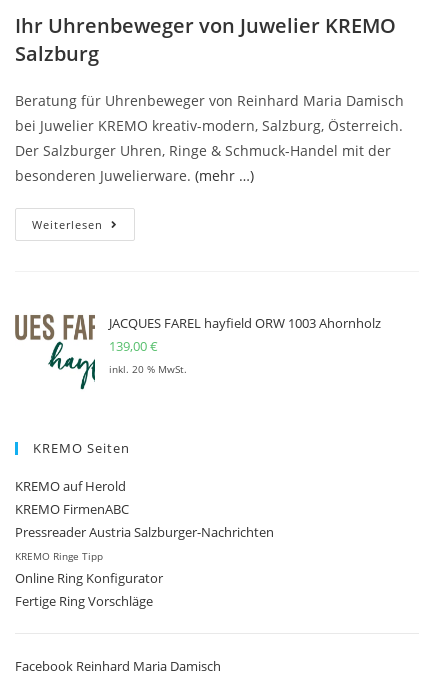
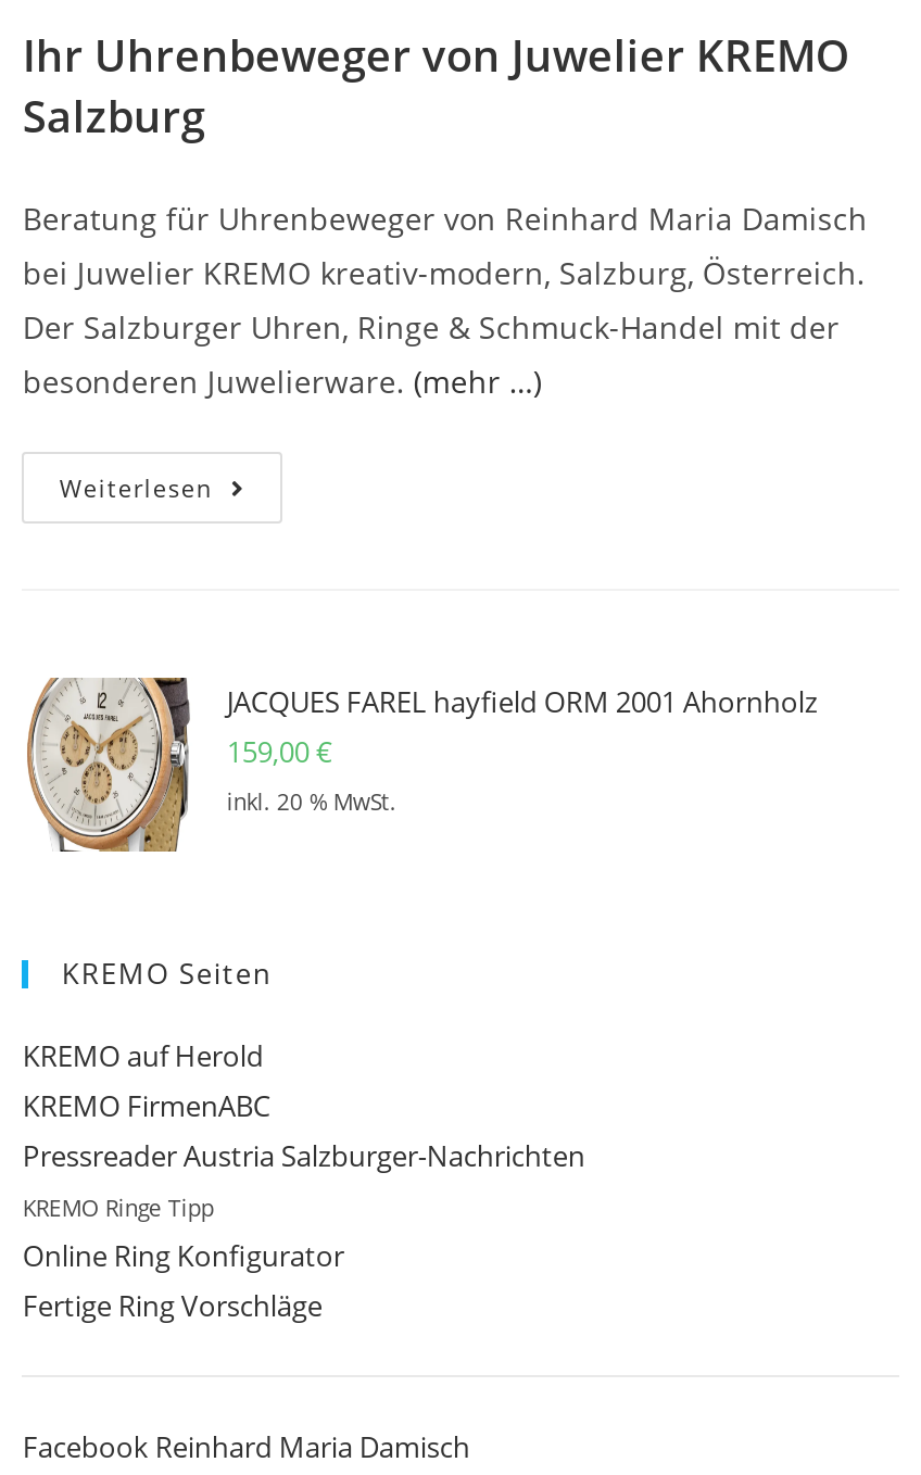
- [image]
- JACQUES FAREL hayfield ORW 1003 Ahornholz
+ [image]
+ JACQUES FAREL hayfield ORM 2001 Ahornholz

- 139,00 €
+ 159,00 €
